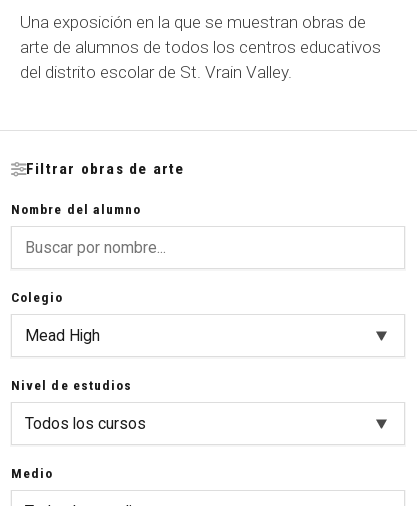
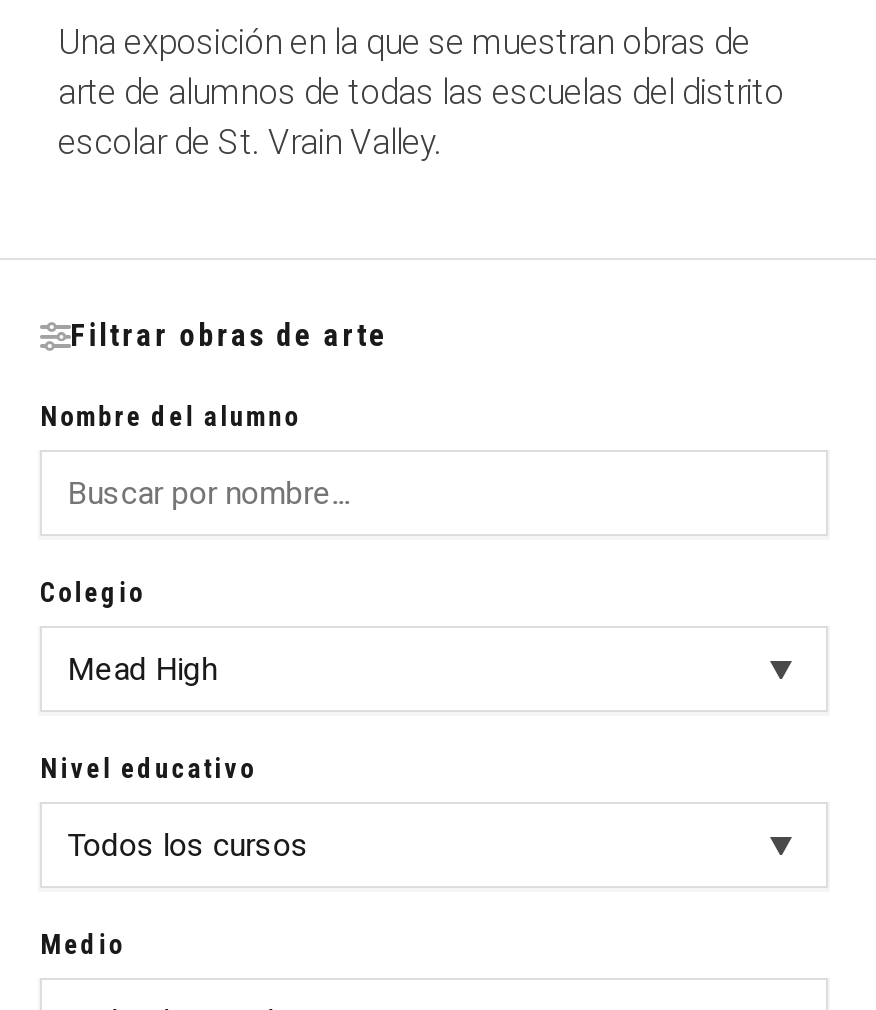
- arte de alumnos de todos los centros educativos
- del distrito escolar de St. Vrain Valley.
+ arte de alumnos de todas las escuelas del distrito
+ escolar de St. Vrain Valley.

- Nivel de estudios
+ Nivel educativo
